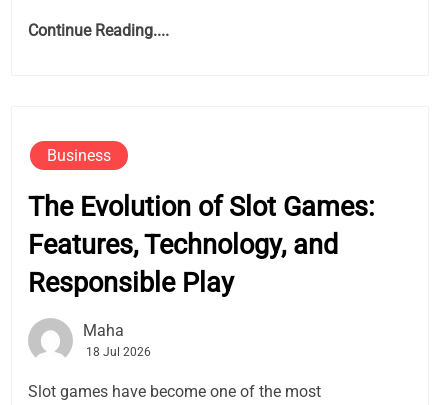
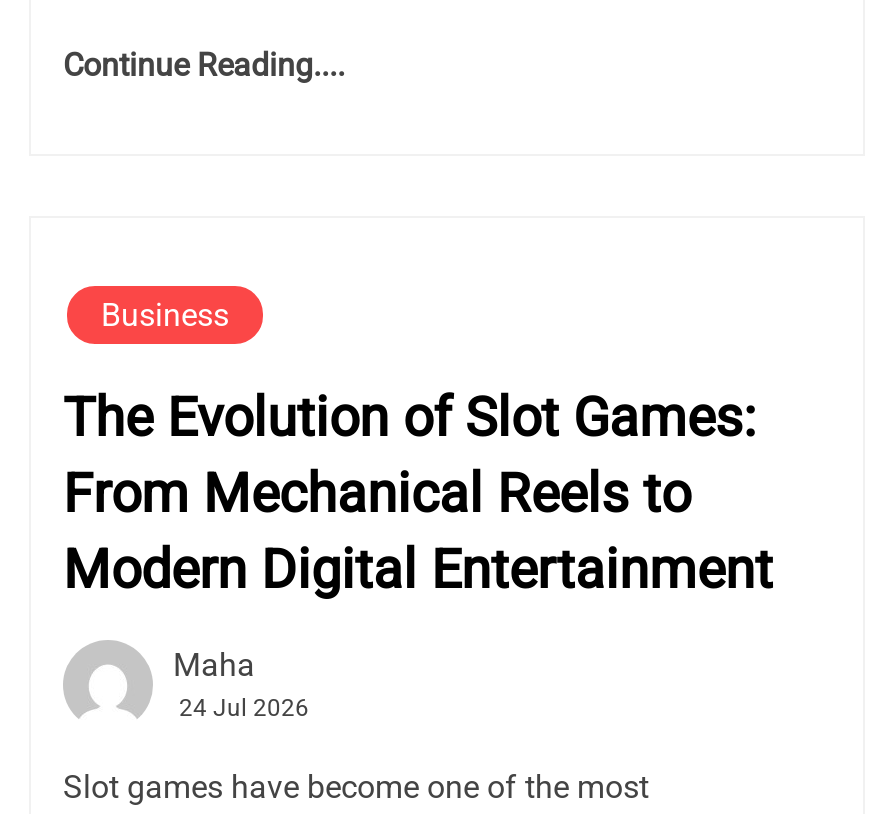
- Features, Technology, and
- Responsible Play
+ From Mechanical Reels to
+ Modern Digital Entertainment

- 18 Jul 2026
+ 24 Jul 2026
